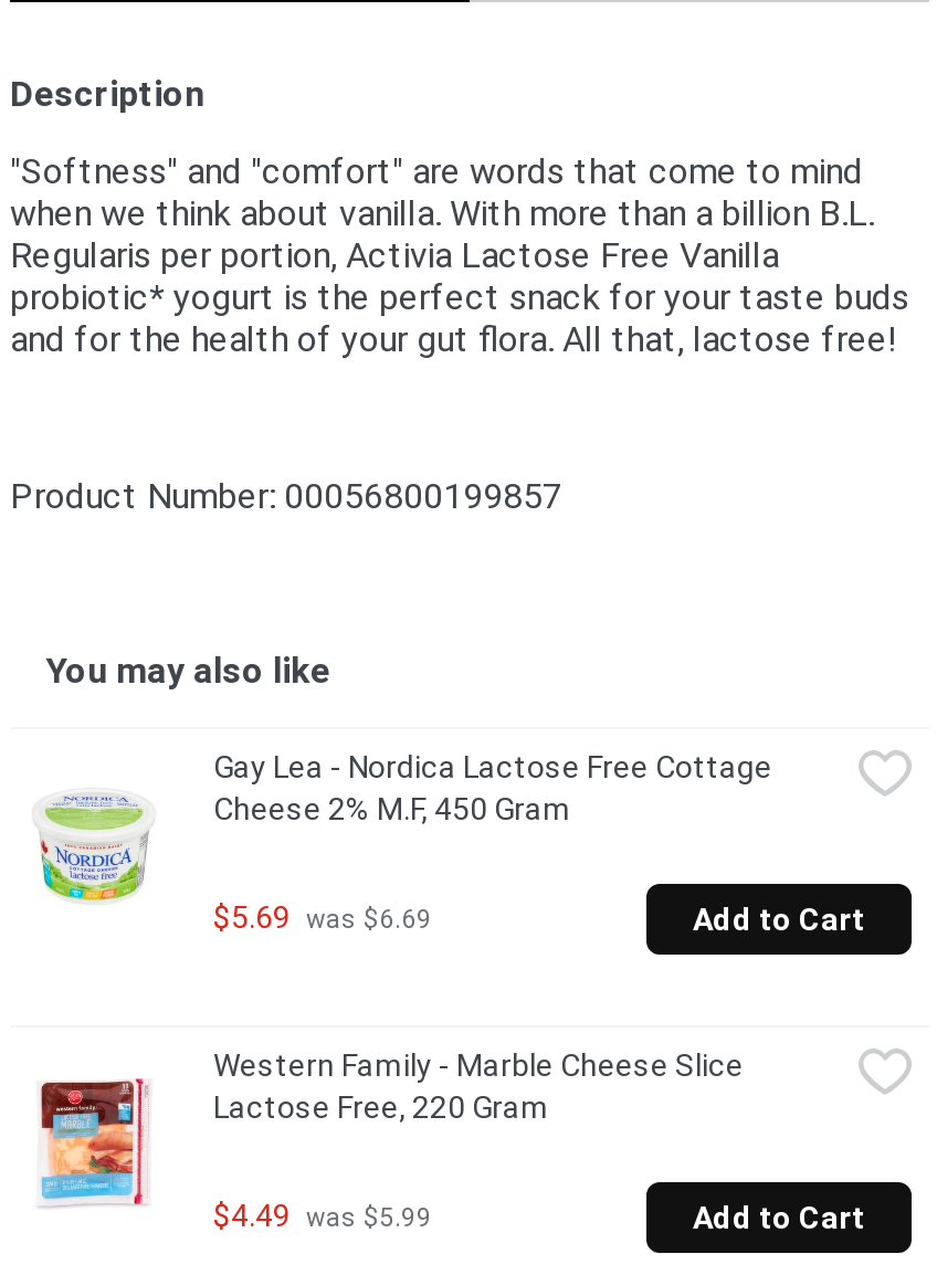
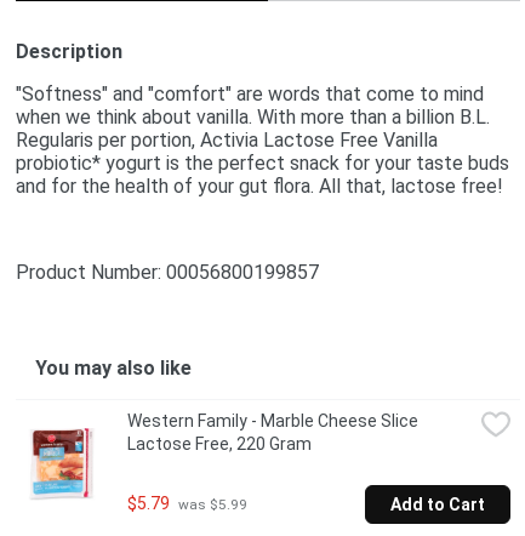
- [image]
- Gay Lea - Nordica Lactose Free Cottage
- Cheese 2% M.F, 450 Gram
- $5.69 was $6.69
- Add to Cart

- $4.49 was $5.99
+ $5.79 was $5.99
